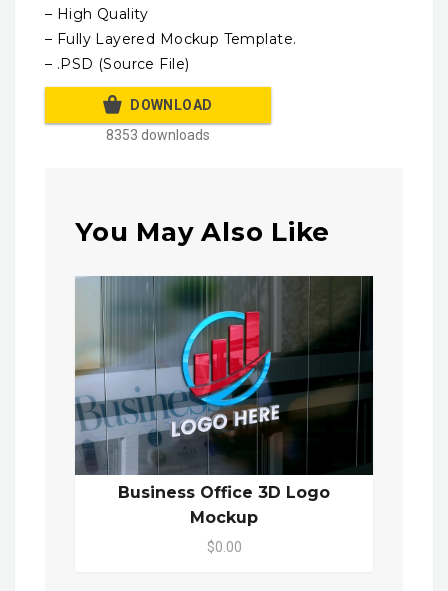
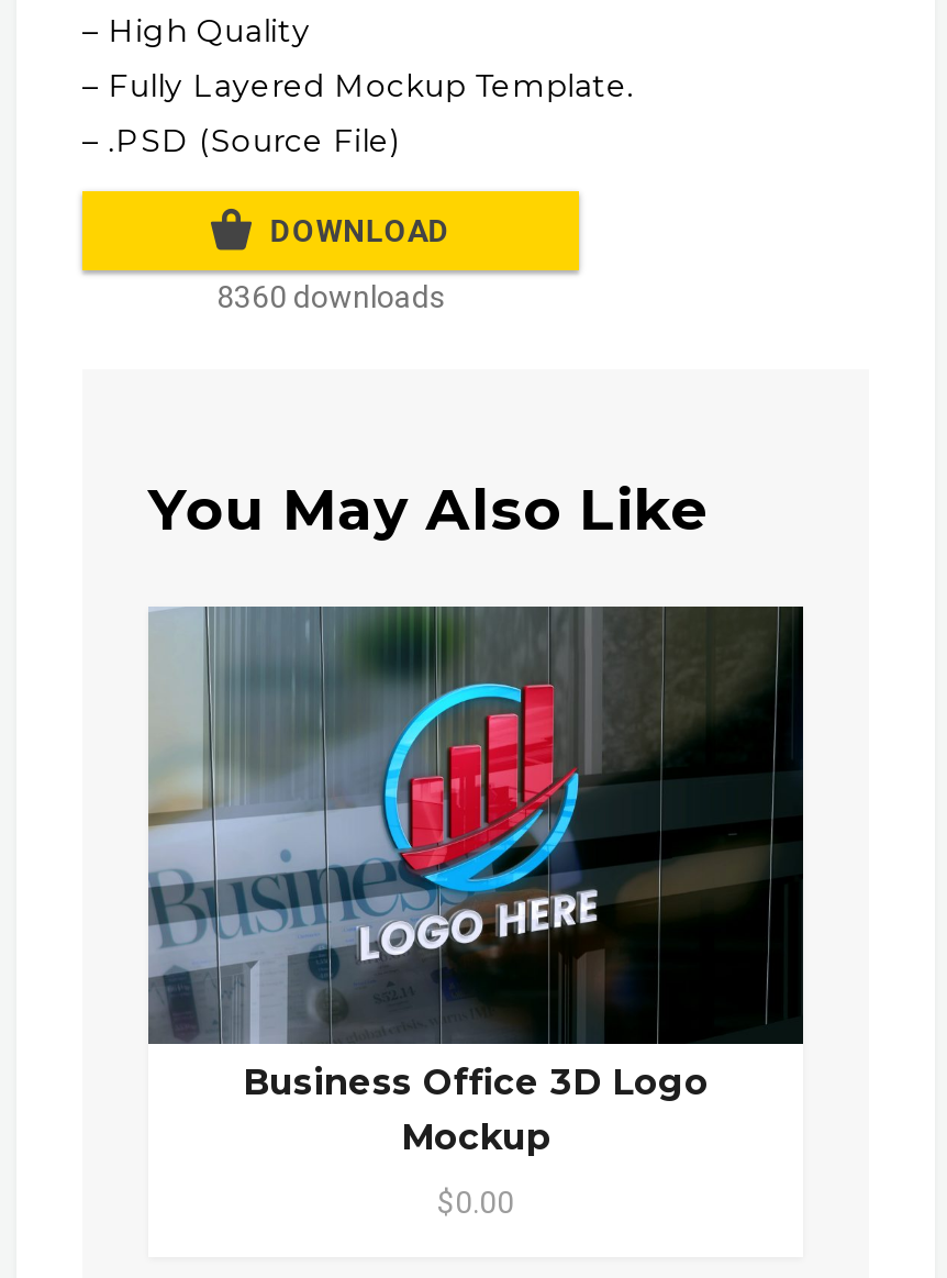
- 8353 downloads
+ 8360 downloads
